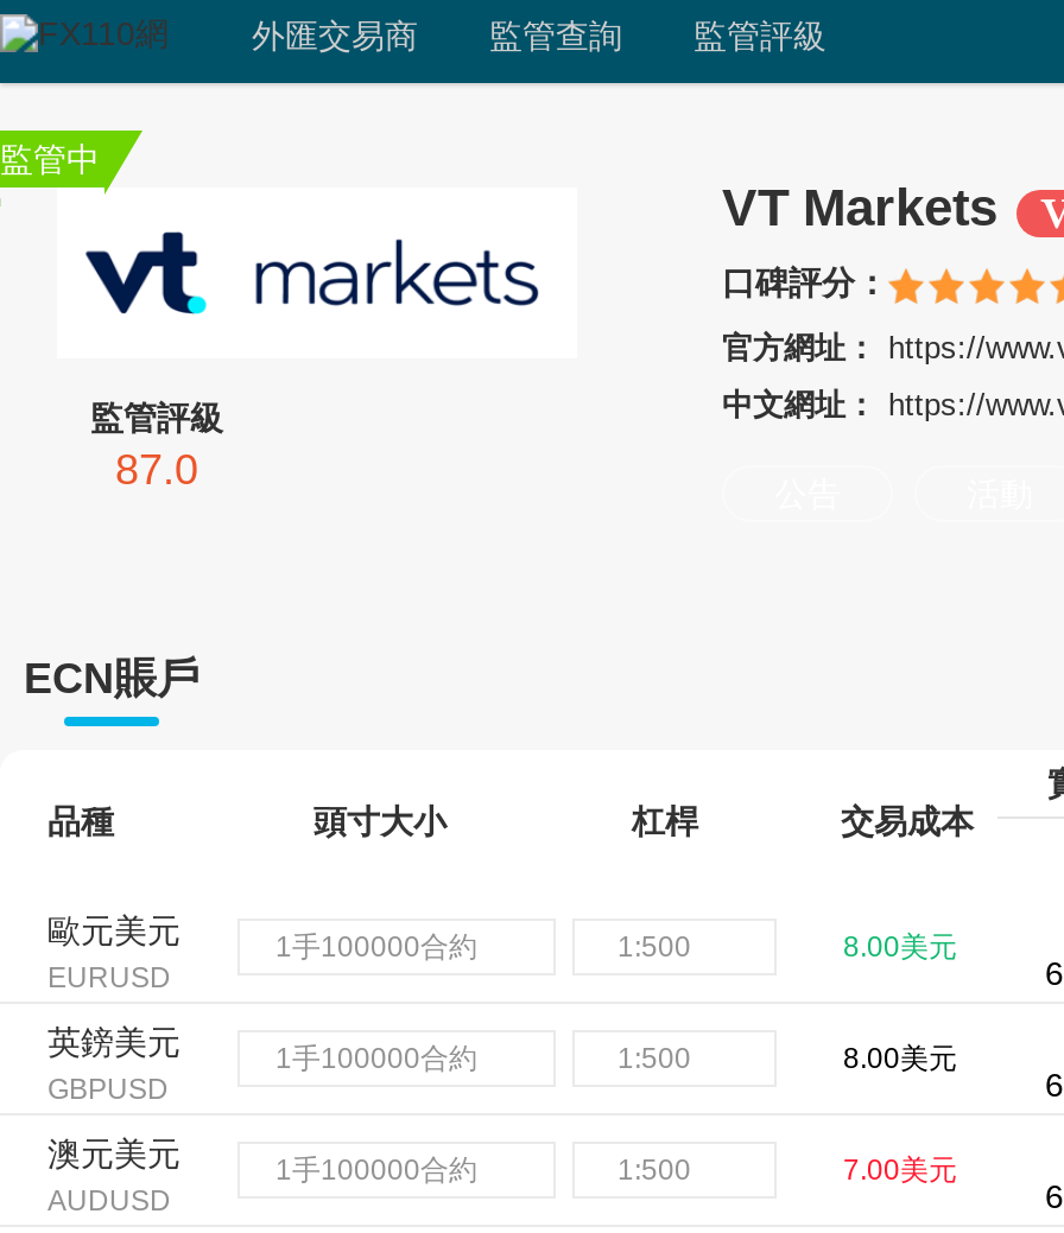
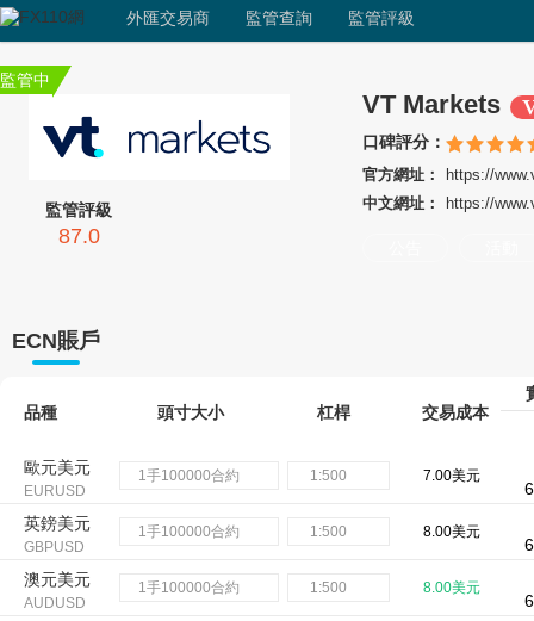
- 8.00美元
+ 7.00美元

- 7.00美元
+ 8.00美元
